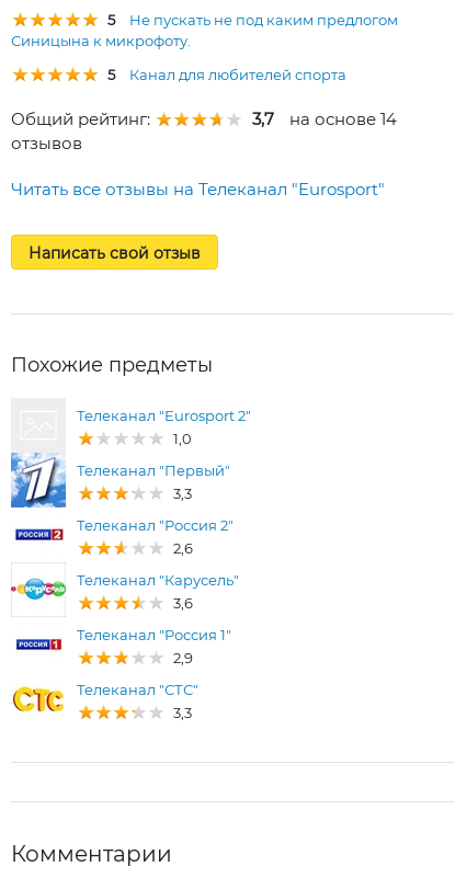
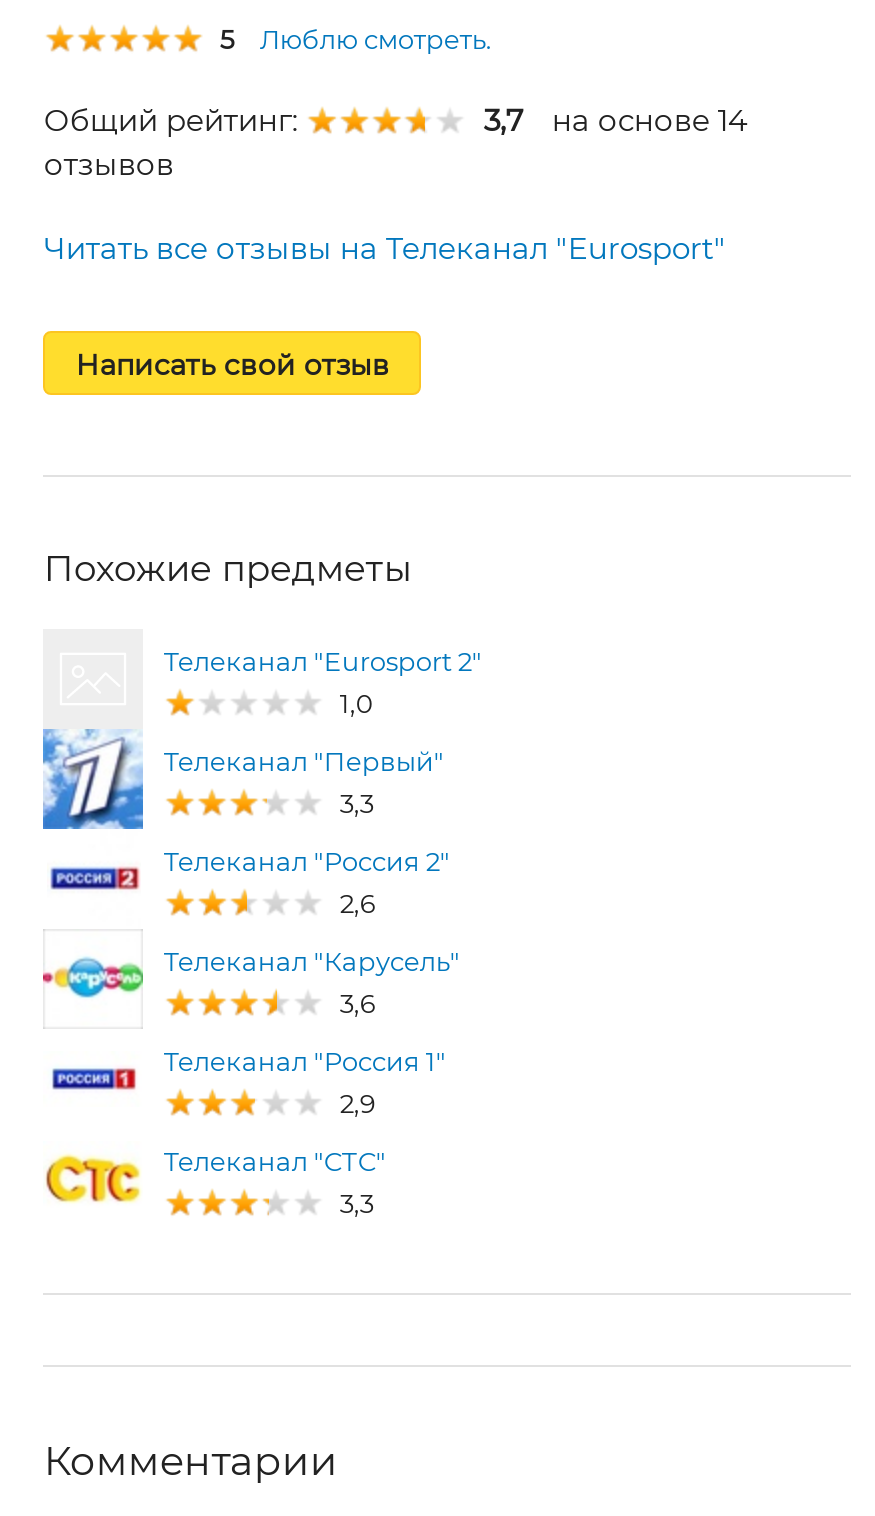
- Не пускать не под каким предлогом
- Синицына к микрофоту.
- 5
- Канал для любителей спорта
+ Люблю смотреть.
